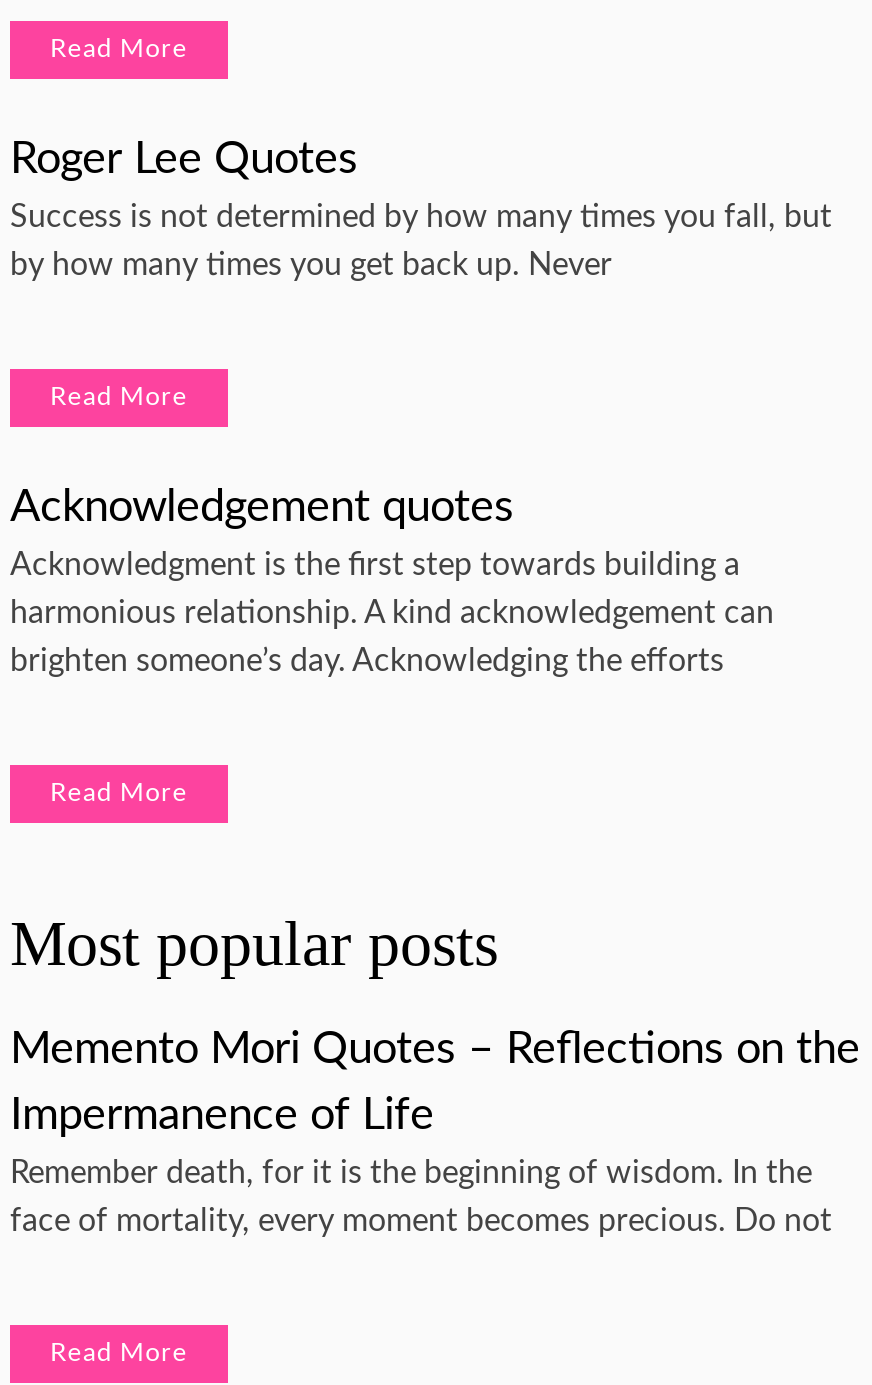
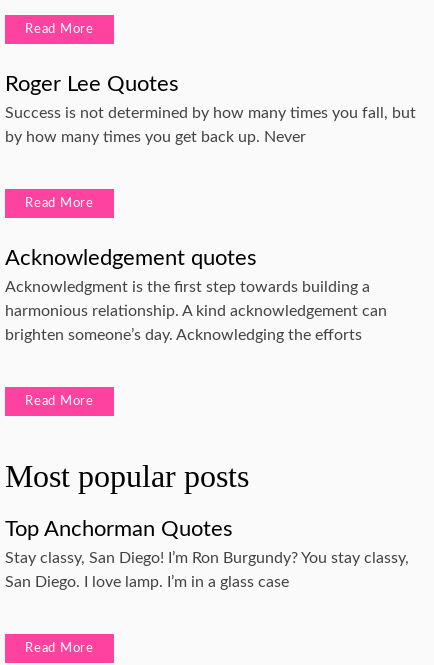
- Memento Mori Quotes – Reflections on the
- Impermanence of Life
- Remember death, for it is the beginning of wisdom. In the
- face of mortality, every moment becomes precious. Do not
+ Top Anchorman Quotes
+ Stay classy, San Diego! I’m Ron Burgundy? You stay classy,
+ San Diego. I love lamp. I’m in a glass case
